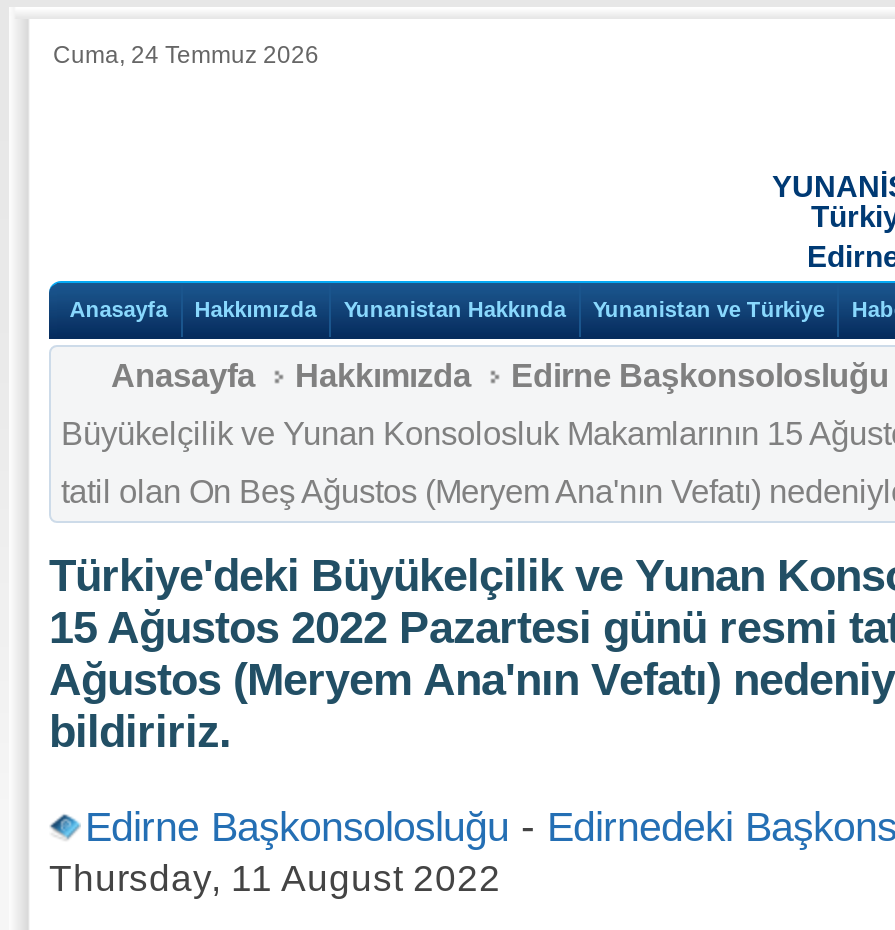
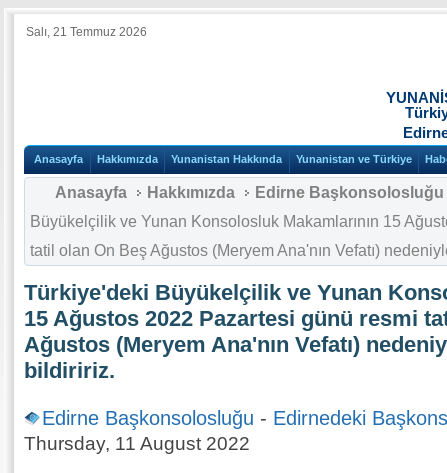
- Cuma, 24 Temmuz 2026
+ Salı, 21 Temmuz 2026
